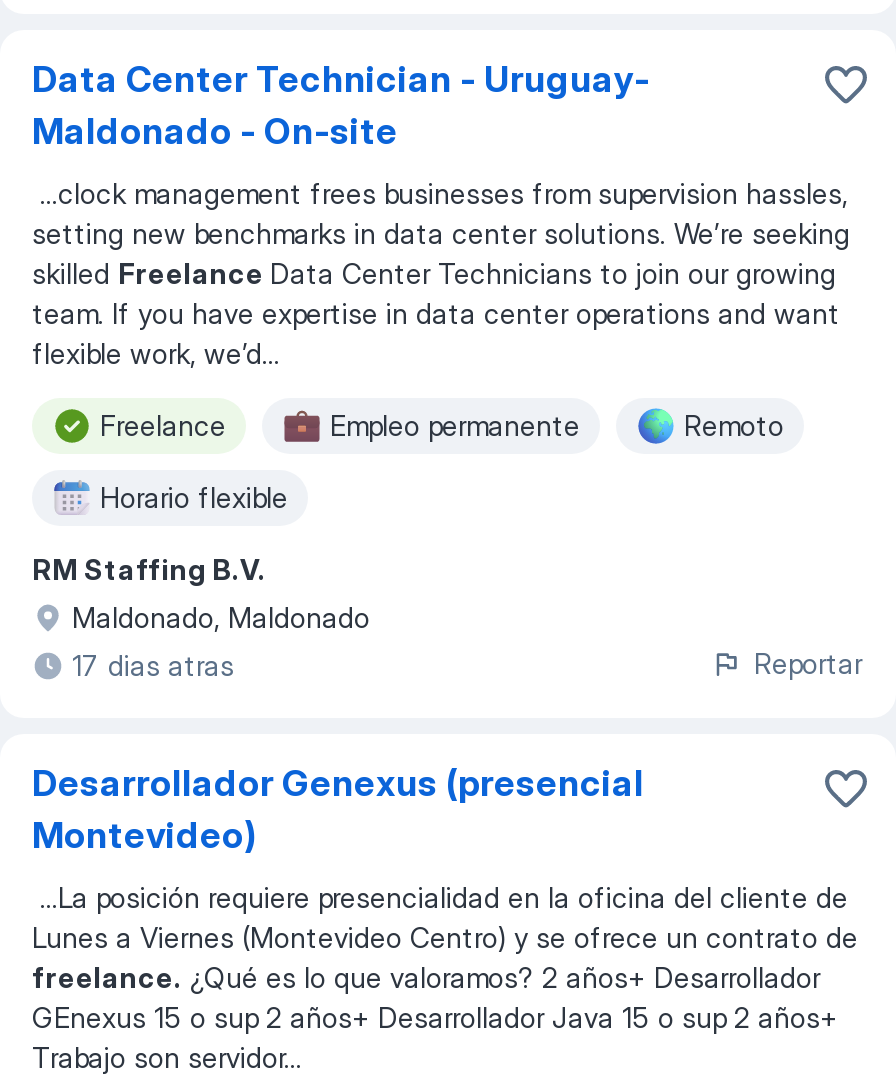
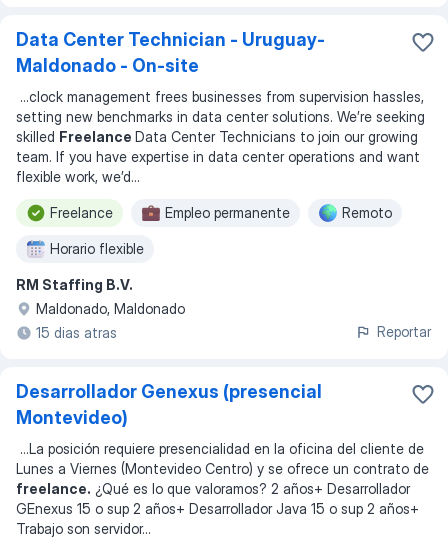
- 17 dias atras
+ 15 dias atras
